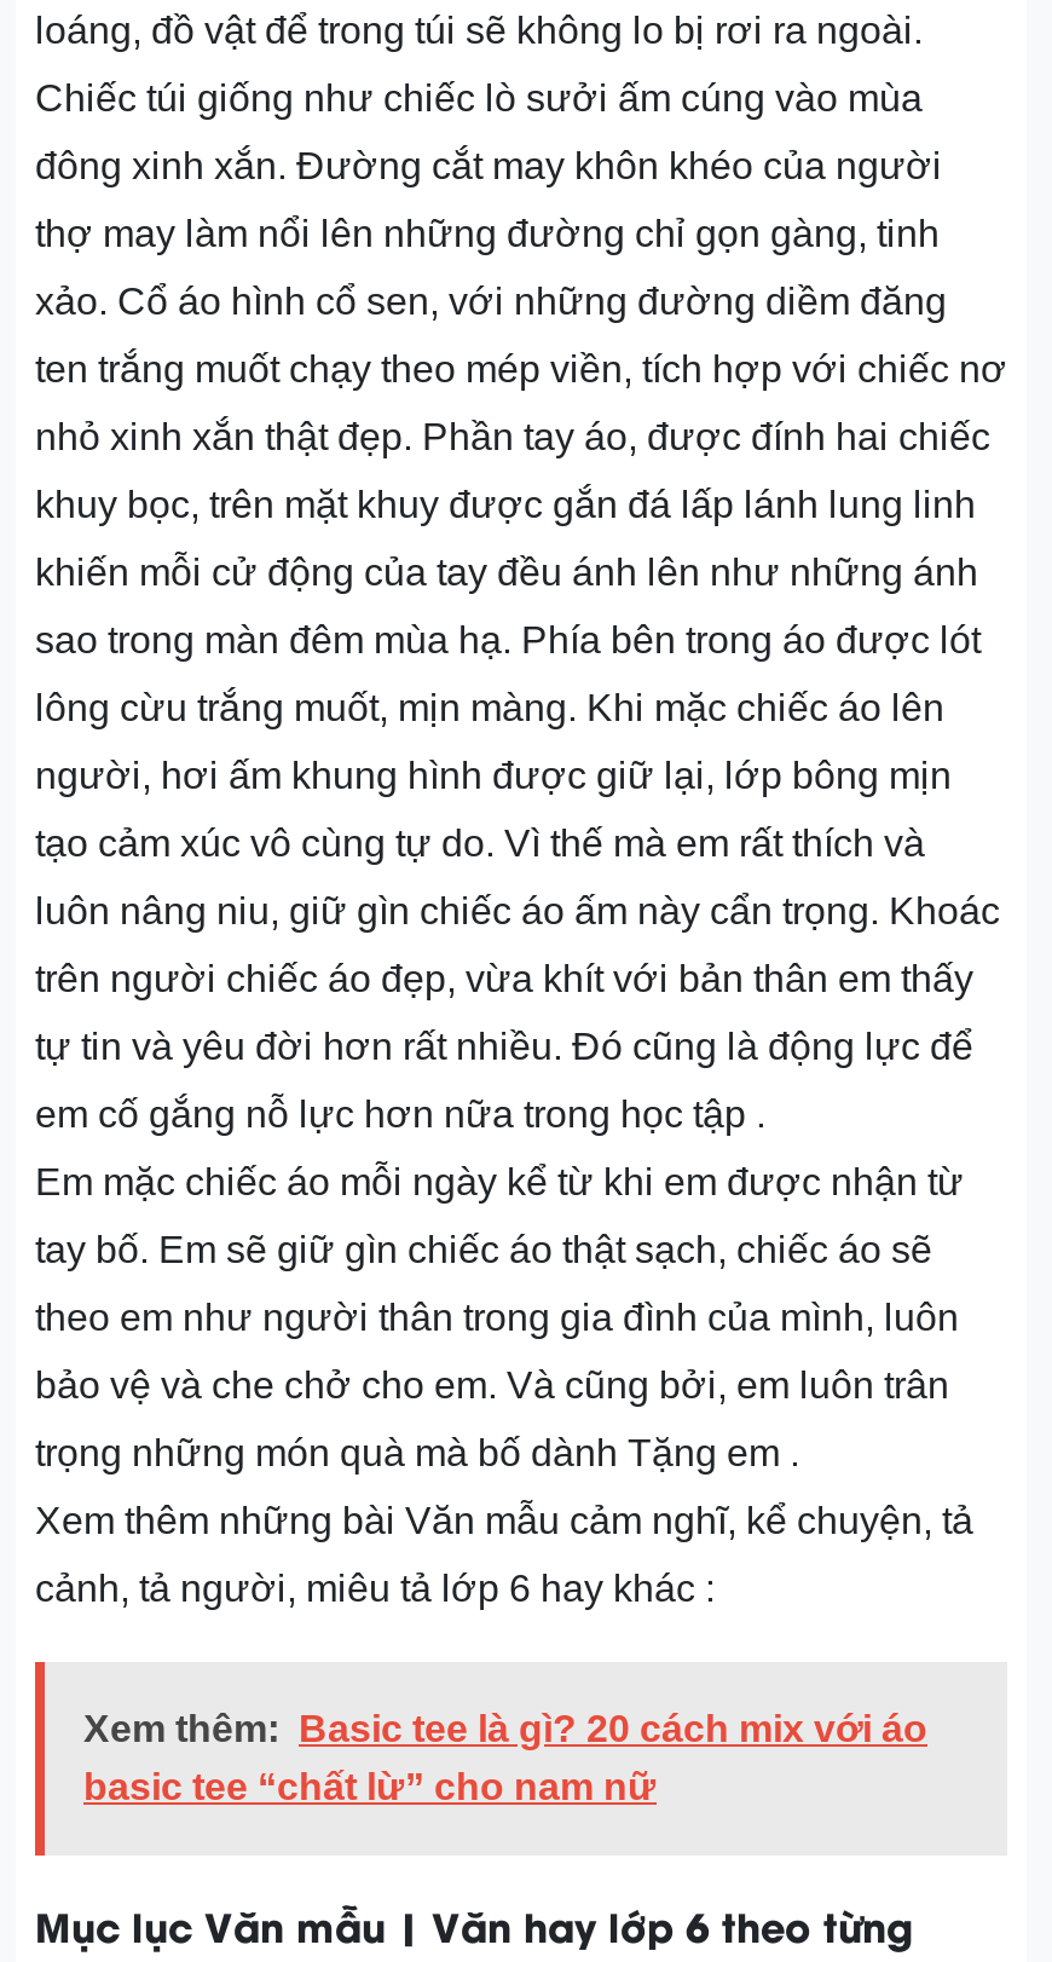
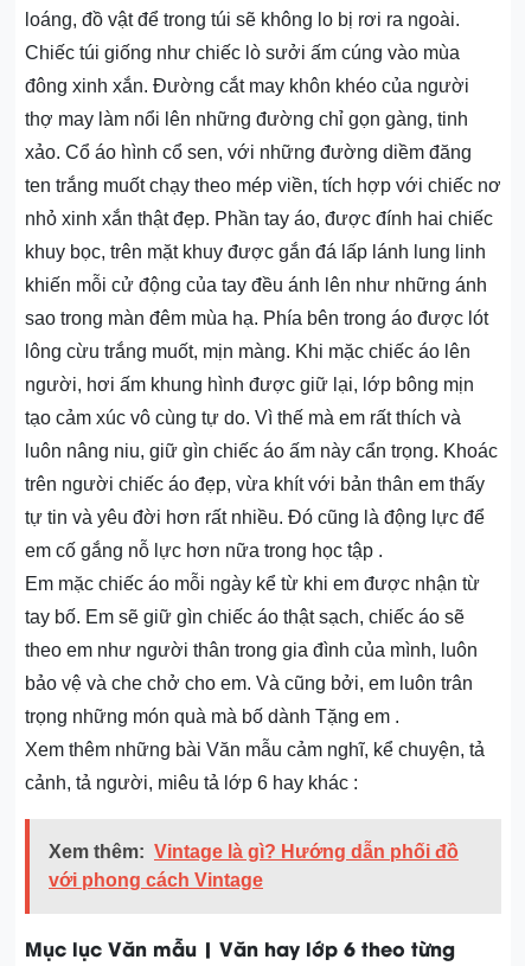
- Xem thêm: Basic tee là gì? 20 cách mix với áo
- basic tee “chất lừ” cho nam nữ
+ Xem thêm: Vintage là gì? Hướng dẫn phối đồ
+ với phong cách Vintage
